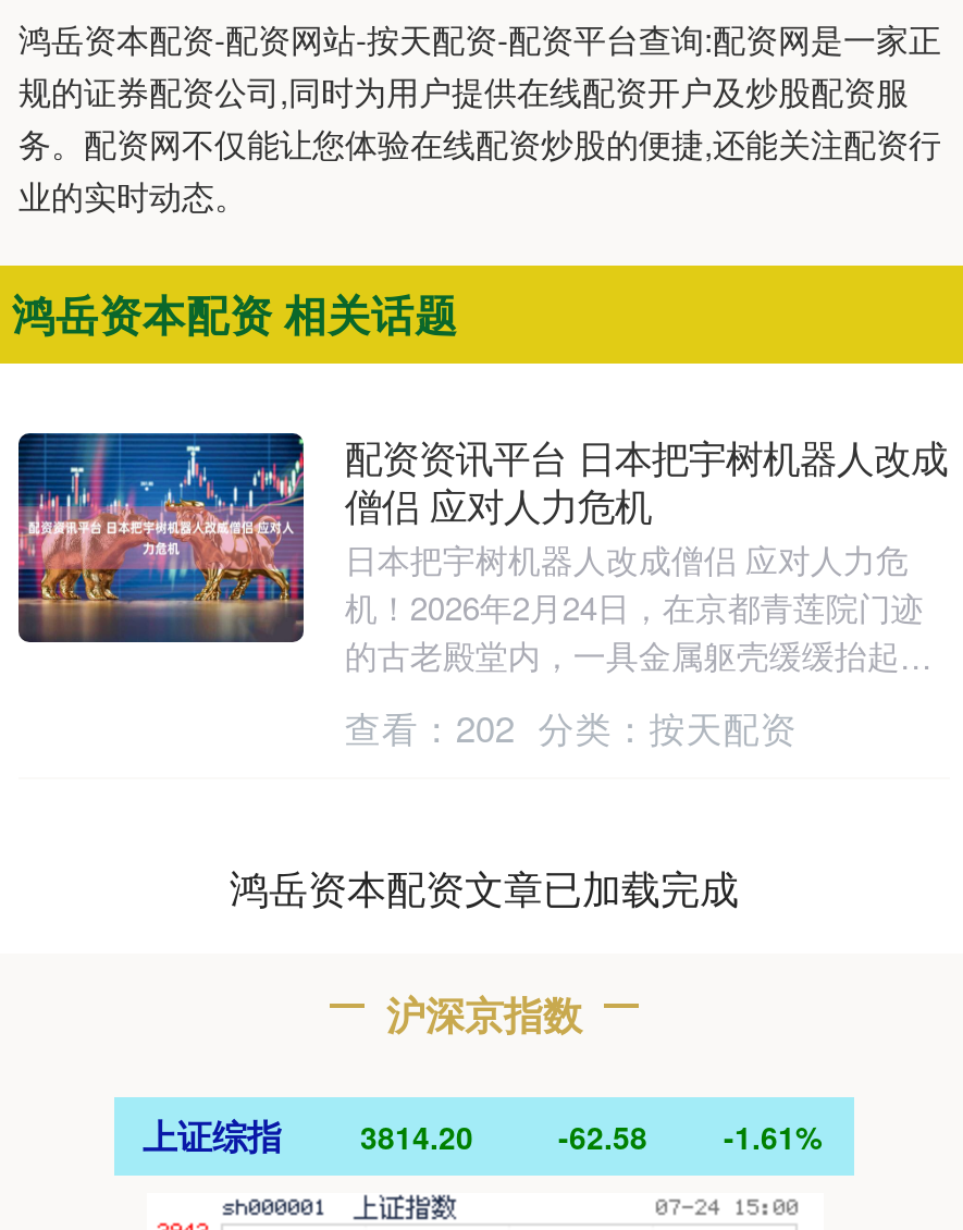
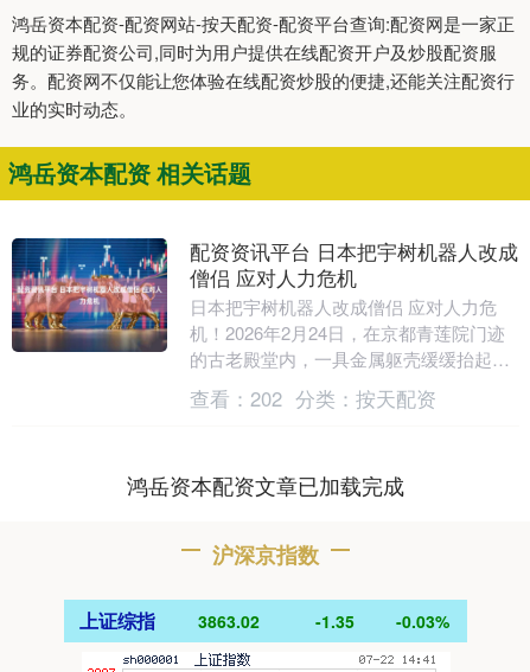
- 3814.20
+ 3863.02

- -62.58
+ -1.35

- -1.61%
+ -0.03%
